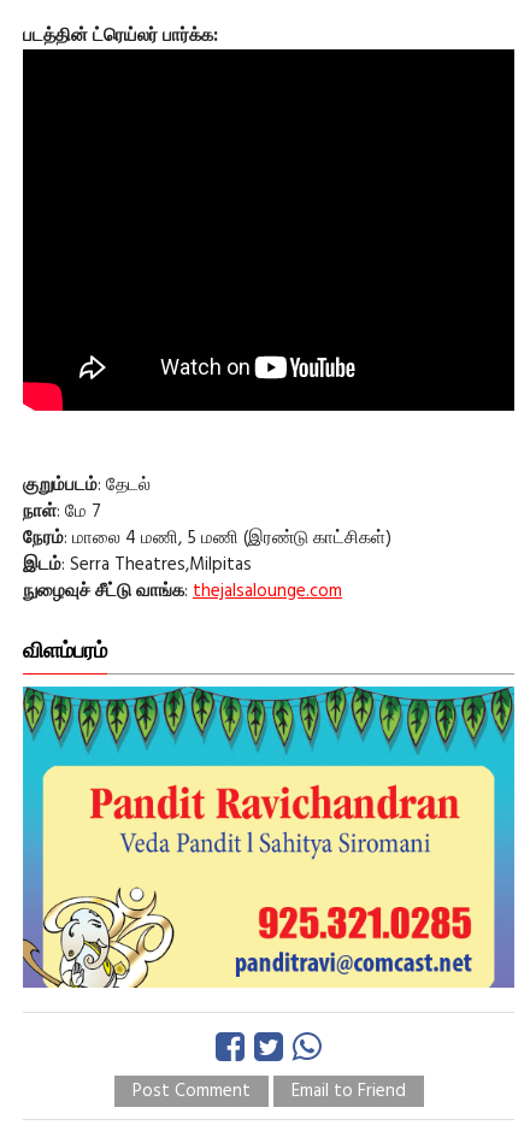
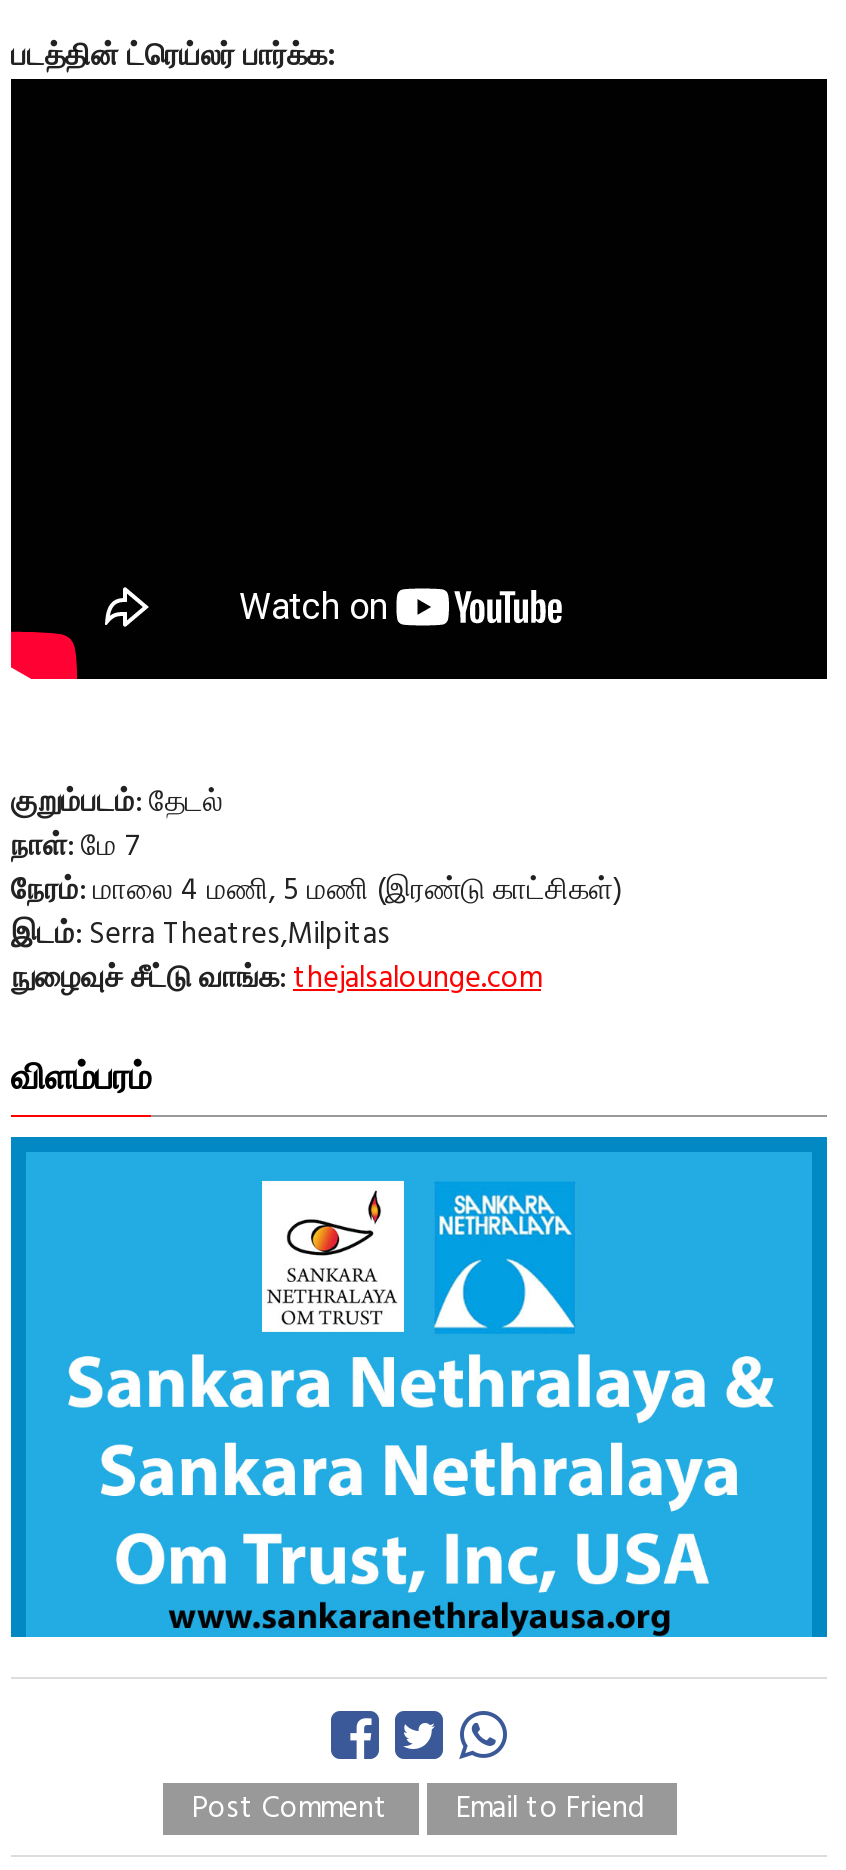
- [image]
+ [image]
